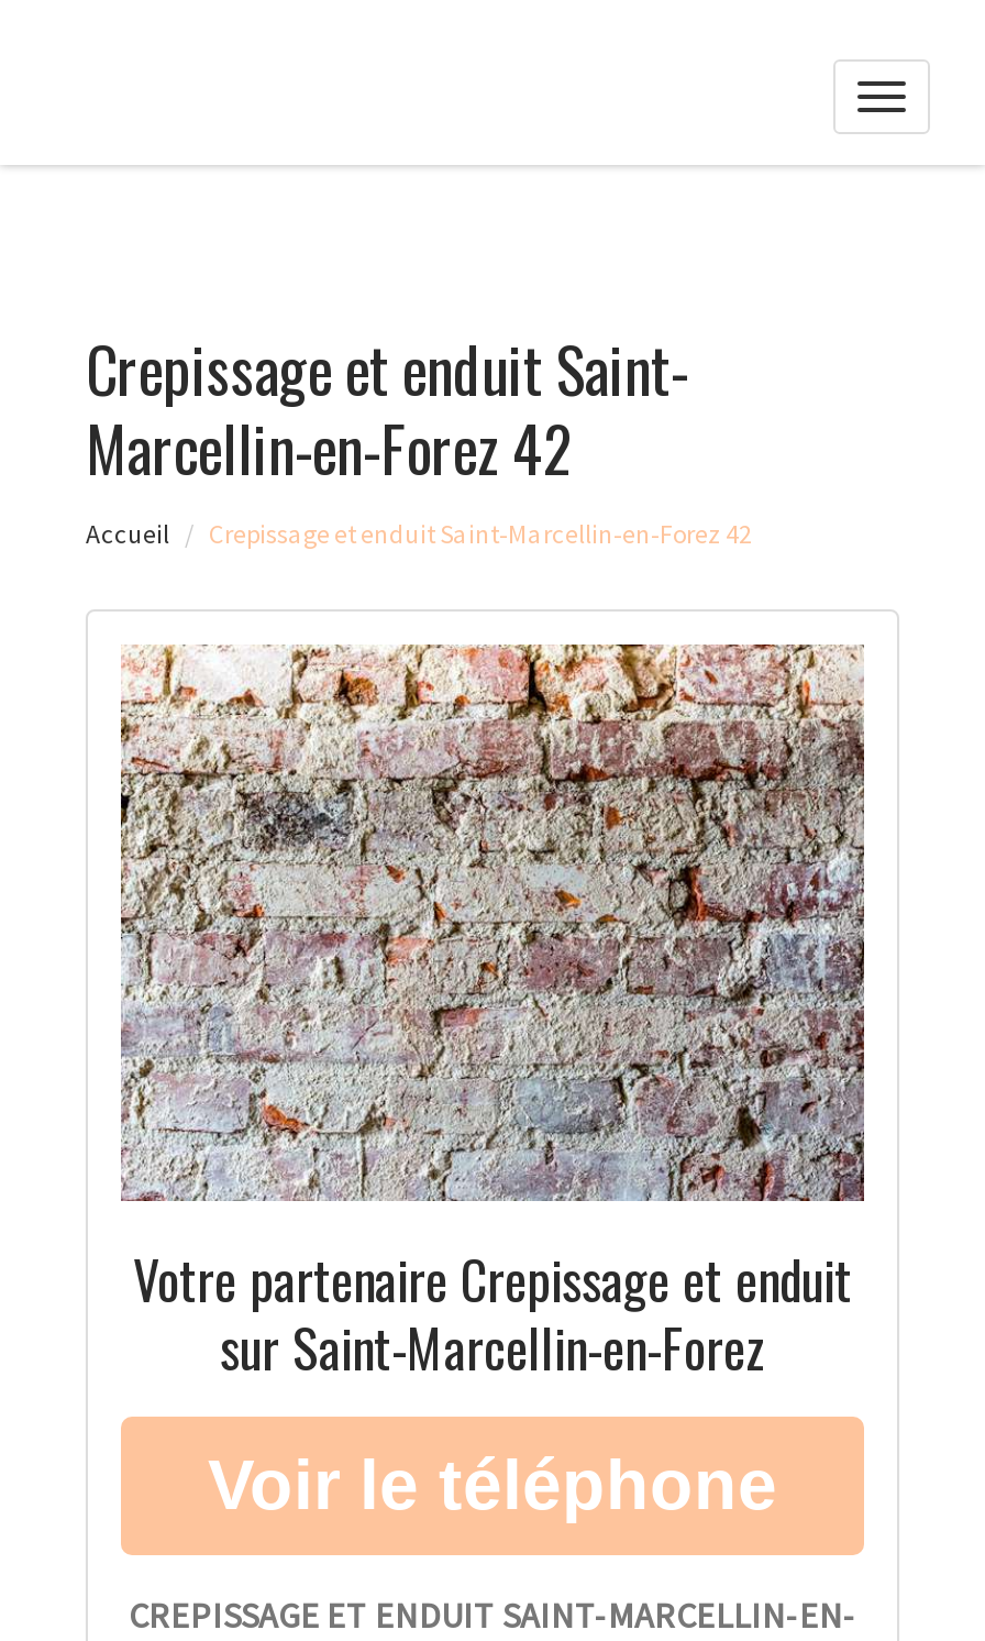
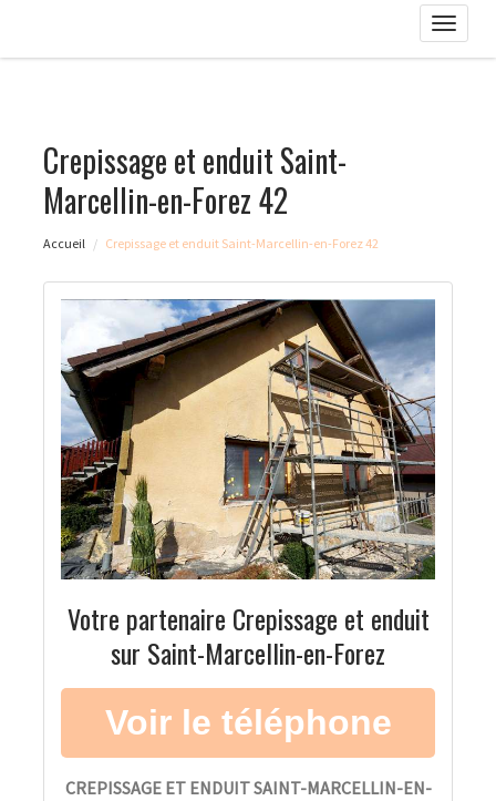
- [image]
+ [image]
